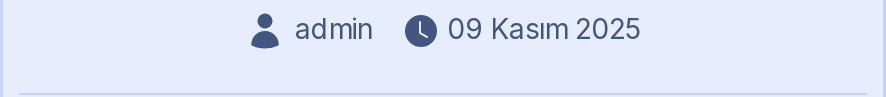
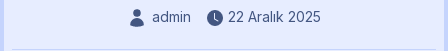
- 09 Kasım 2025
+ 22 Aralık 2025
